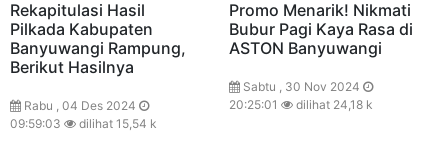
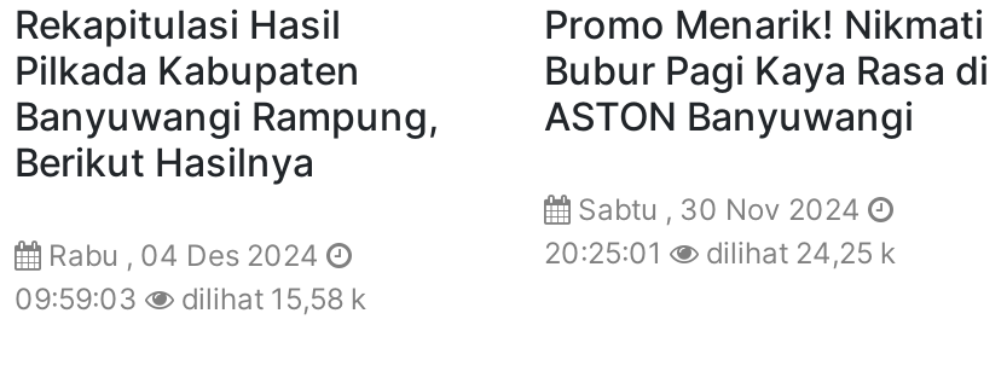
- 20:25:01 dilihat 24,18 k
+ 20:25:01 dilihat 24,25 k

- 09:59:03 dilihat 15,54 k
+ 09:59:03 dilihat 15,58 k
